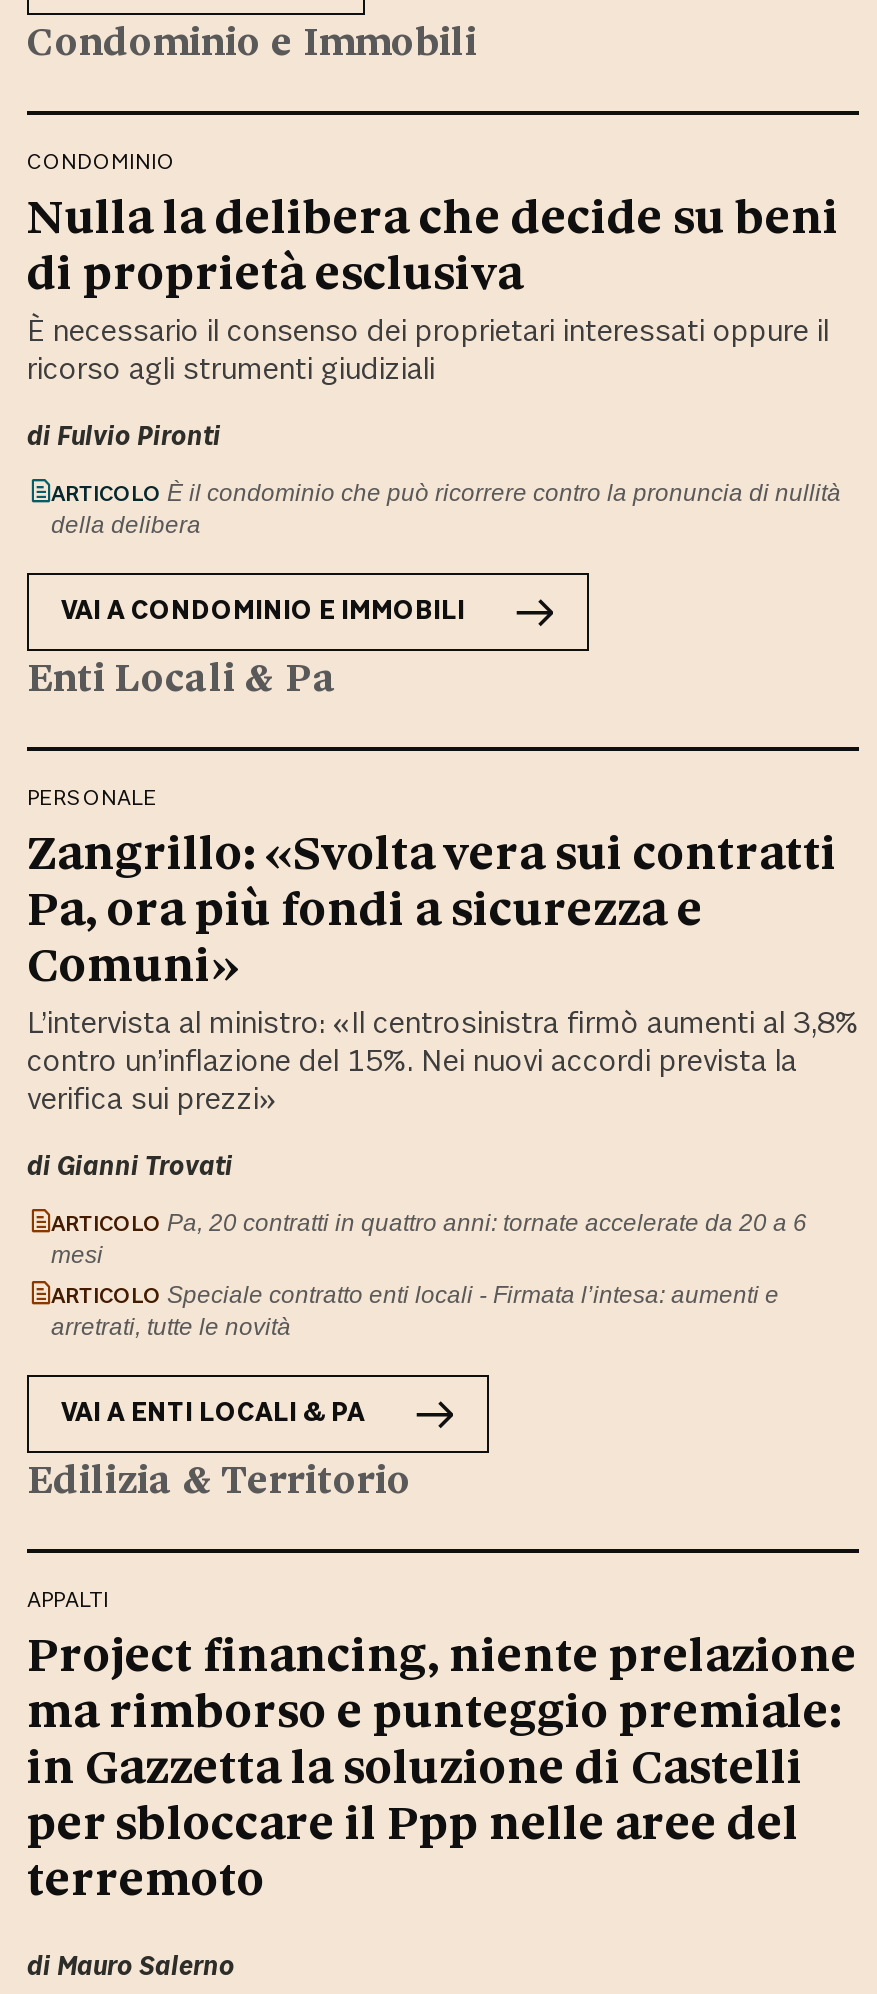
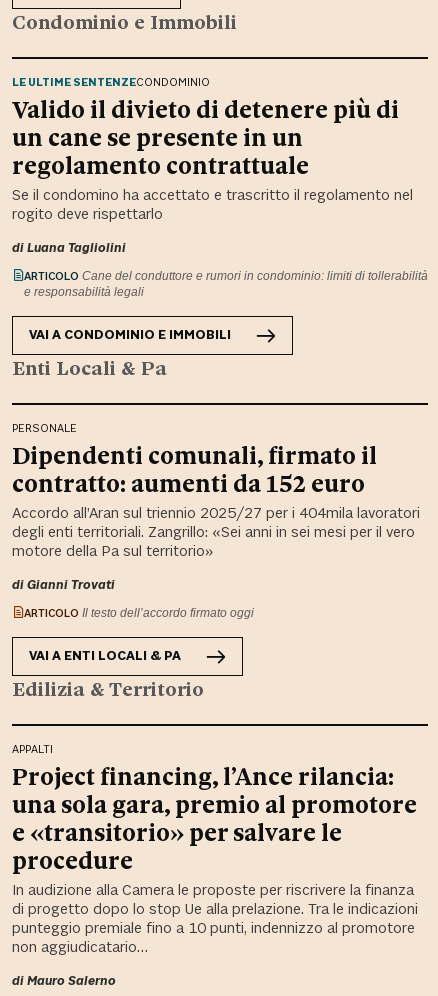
- CONDOMINIO
- Nulla la delibera che decide su beni
- di proprietà esclusiva
- È necessario il consenso dei proprietari interessati oppure il
- ricorso agli strumenti giudiziali
+ LE ULTIME SENTENZECONDOMINIO
+ Valido il divieto di detenere più di
+ un cane se presente in un
+ regolamento contrattuale
+ Se il condomino ha accettato e trascritto il regolamento nel
+ rogito deve rispettarlo

- di Fulvio Pironti
+ di Luana Tagliolini

- ARTICOLO È il condominio che può ricorrere contro la pronuncia di nullità
- della delibera
+ ARTICOLO Cane del conduttore e rumori in condominio: limiti di tollerabilità
+ e responsabilità legali

moved down: VAI A CONDOMINIO E IMMOBILI | Enti Locali & Pa | PERSONALE

- Zangrillo: «Svolta vera sui contratti
- Pa, ora più fondi a sicurezza e
- Comuni»
- L’intervista al ministro: «Il centrosinistra firmò aumenti al 3,8%
- contro un’inflazione del 15%. Nei nuovi accordi prevista la
- verifica sui prezzi»
+ Dipendenti comunali, firmato il
+ contratto: aumenti da 152 euro
+ Accordo all’Aran sul triennio 2025/27 per i 404mila lavoratori
+ degli enti territoriali. Zangrillo: «Sei anni in sei mesi per il vero
+ motore della Pa sul territorio»

- ARTICOLO Pa, 20 contratti in quattro anni: tornate accelerate da 20 a 6
- mesi
- ARTICOLO Speciale contratto enti locali - Firmata l’intesa: aumenti e
- arretrati, tutte le novità
+ ARTICOLO Il testo dell’accordo firmato oggi

moved up: VAI A ENTI LOCALI & PA | Edilizia & Territorio | APPALTI

- Project financing, niente prelazione
- ma rimborso e punteggio premiale:
- in Gazzetta la soluzione di Castelli
- per sbloccare il Ppp nelle aree del
- terremoto
+ Project financing, l’Ance rilancia:
+ una sola gara, premio al promotore
+ e «transitorio» per salvare le
+ procedure
+ In audizione alla Camera le proposte per riscrivere la finanza
+ di progetto dopo lo stop Ue alla prelazione. Tra le indicazioni
+ punteggio premiale fino a 10 punti, indennizzo al promotore
+ non aggiudicatario…
